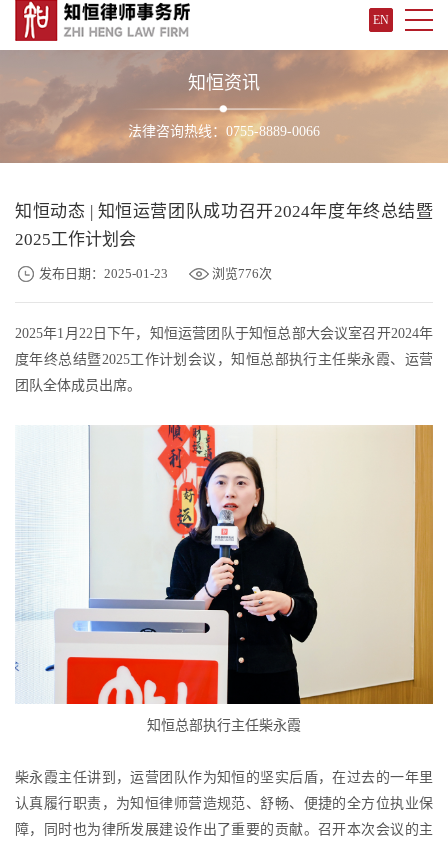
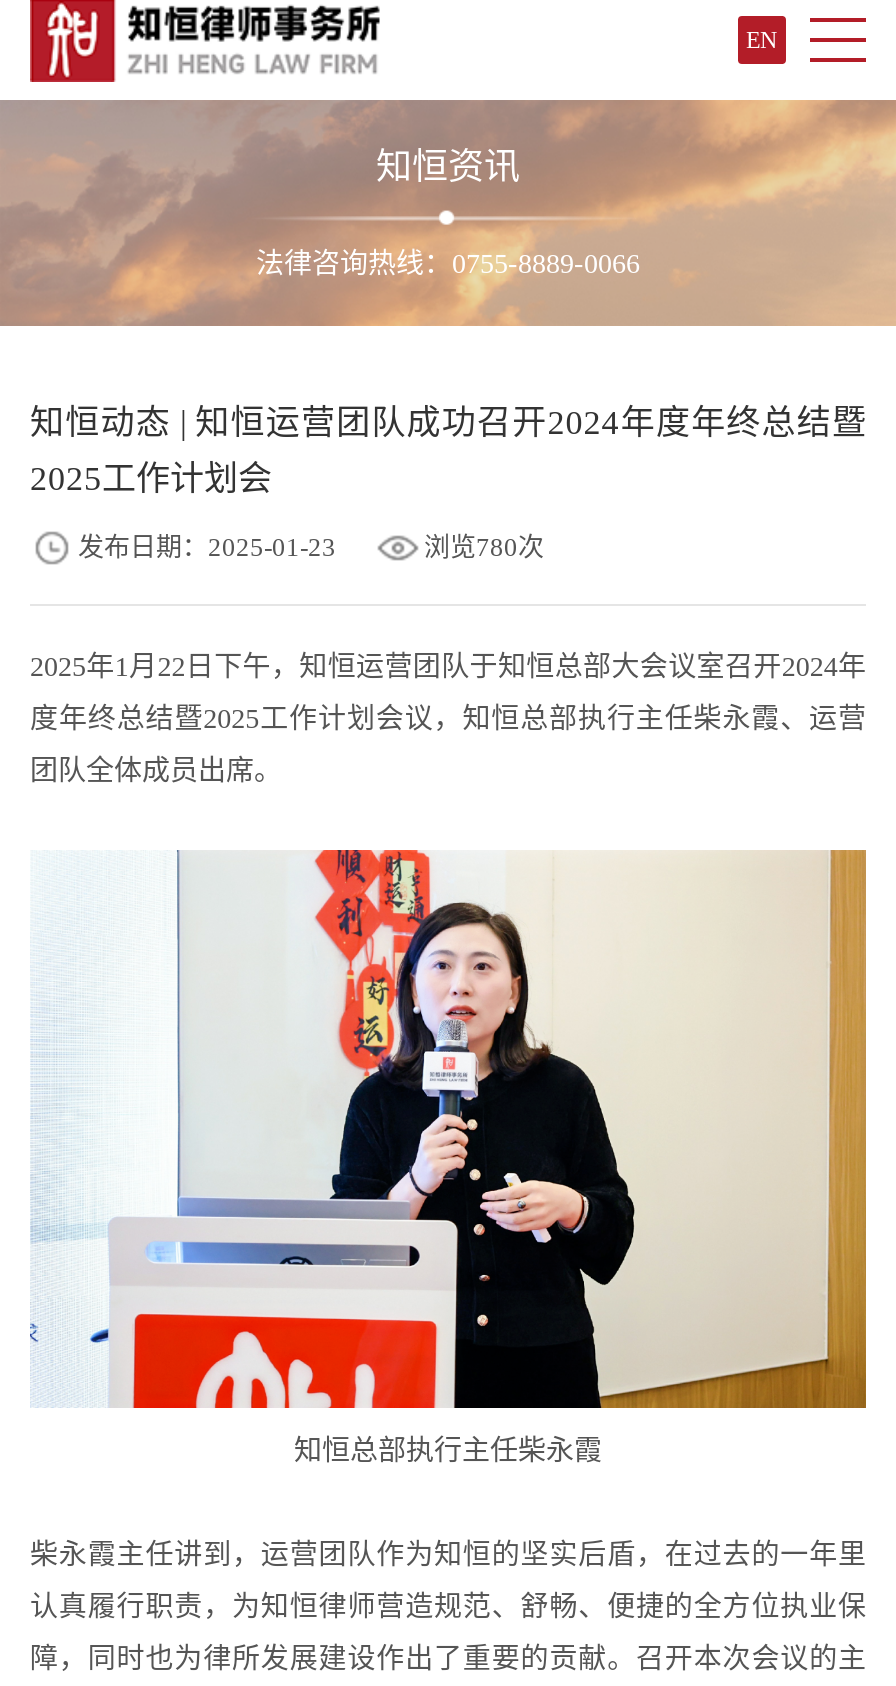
- 浏览776次
+ 浏览780次
